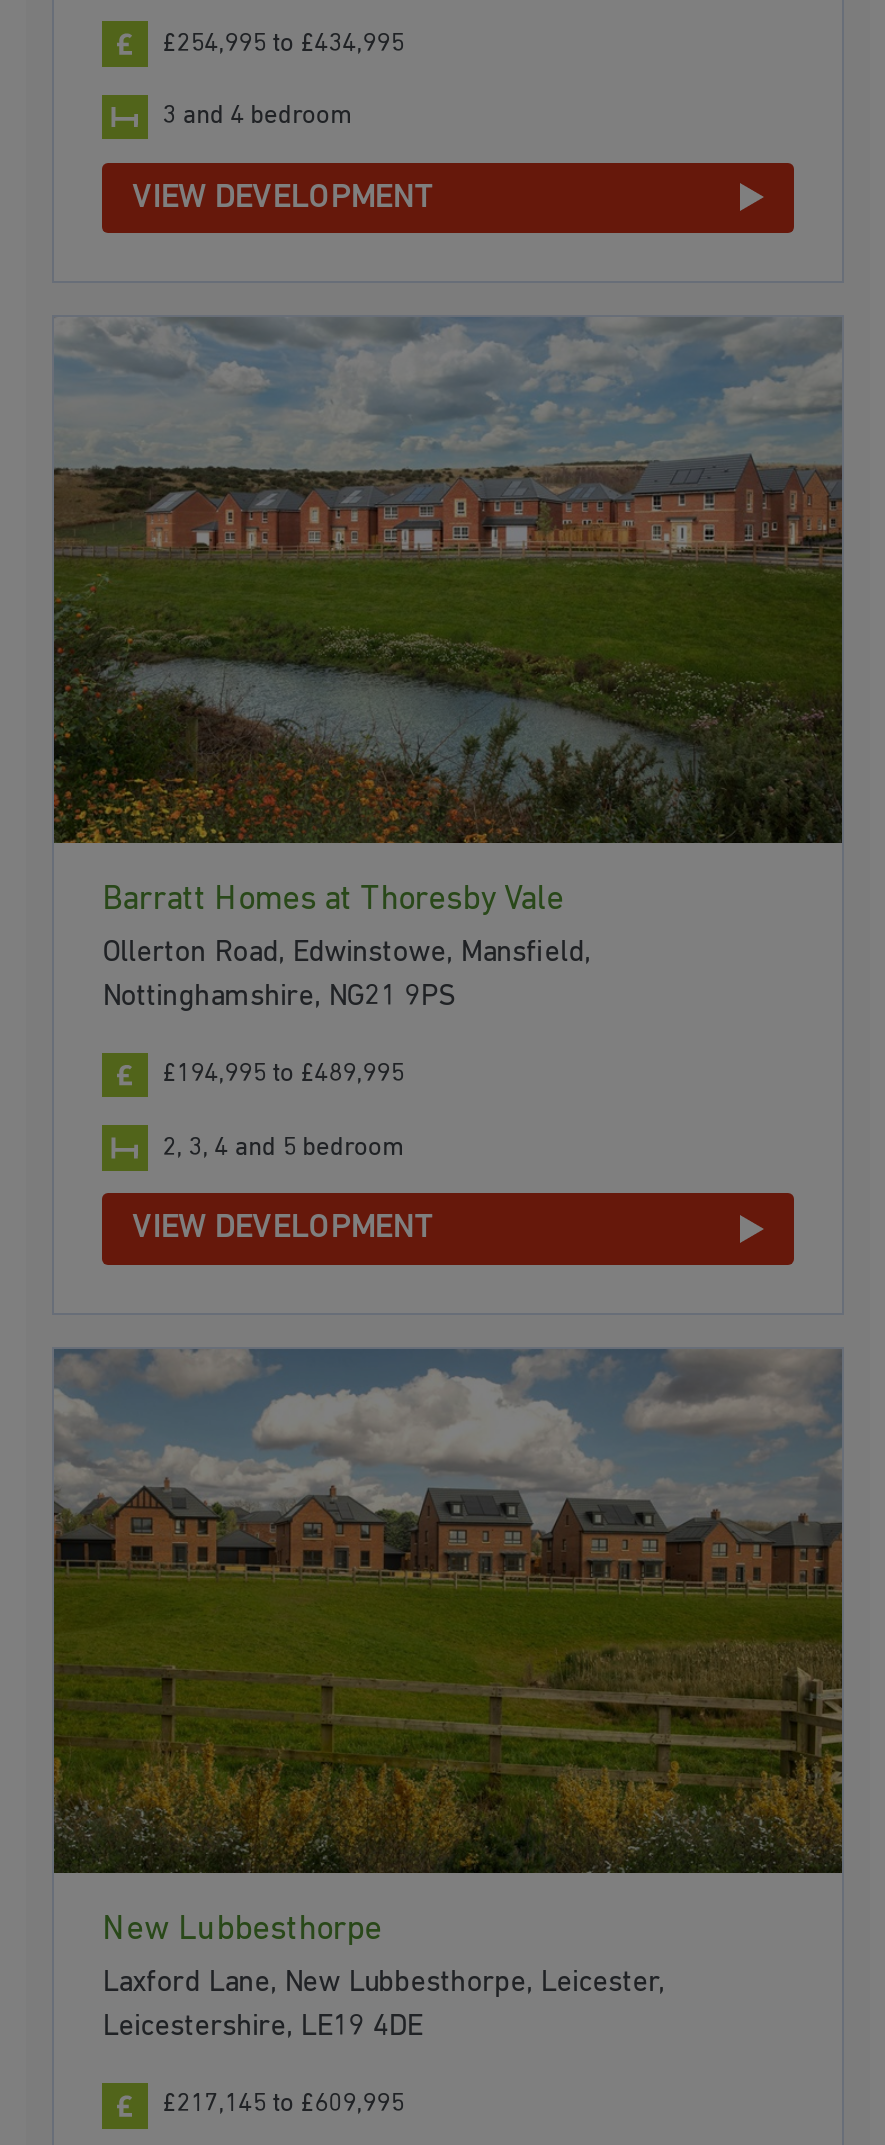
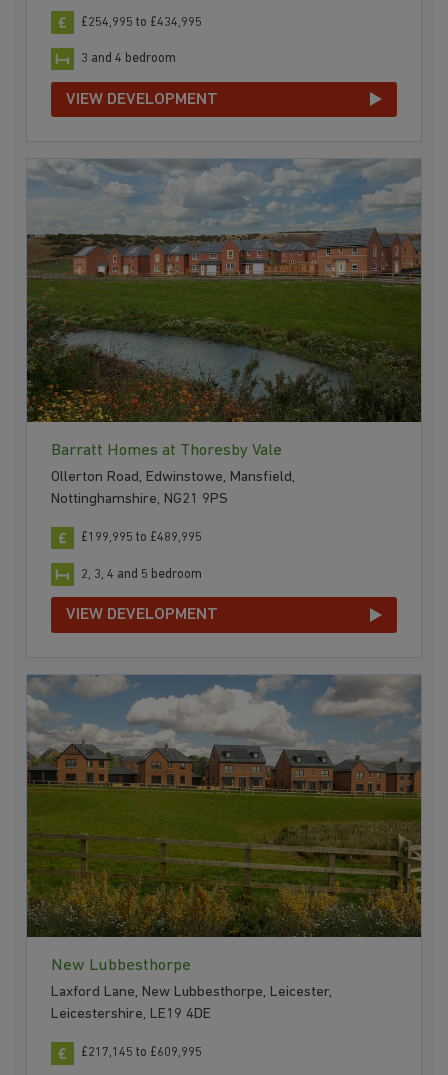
- £194,995 to £489,995
+ £199,995 to £489,995
